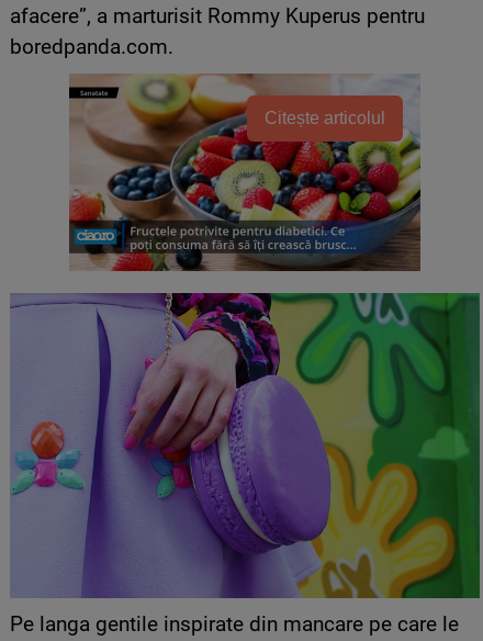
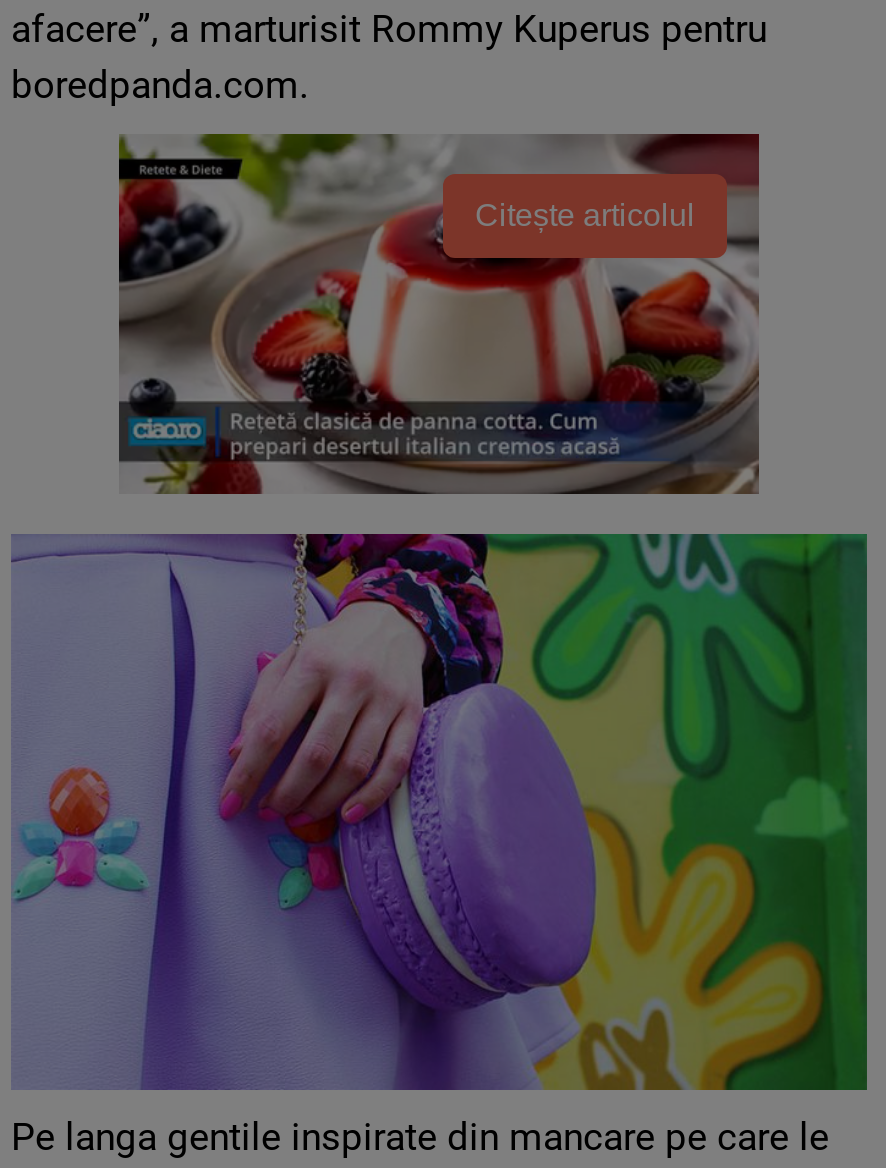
- [image]
+ [image]
